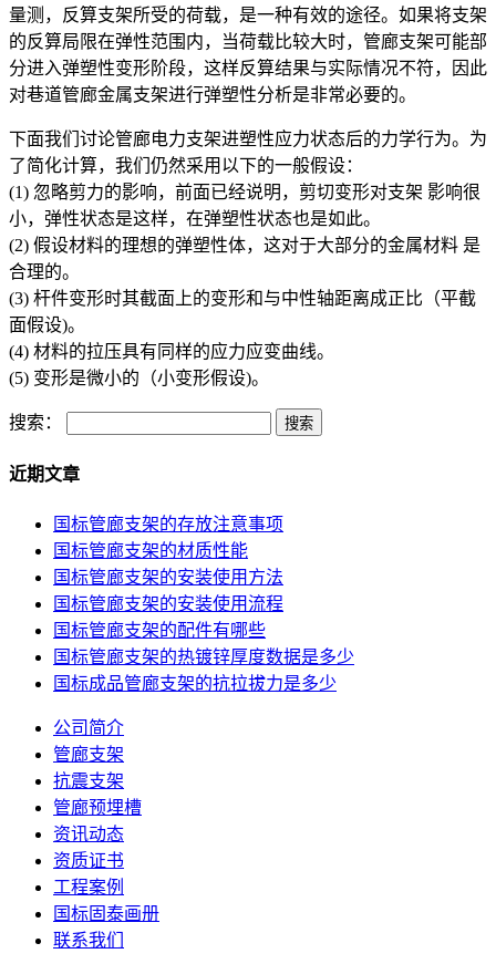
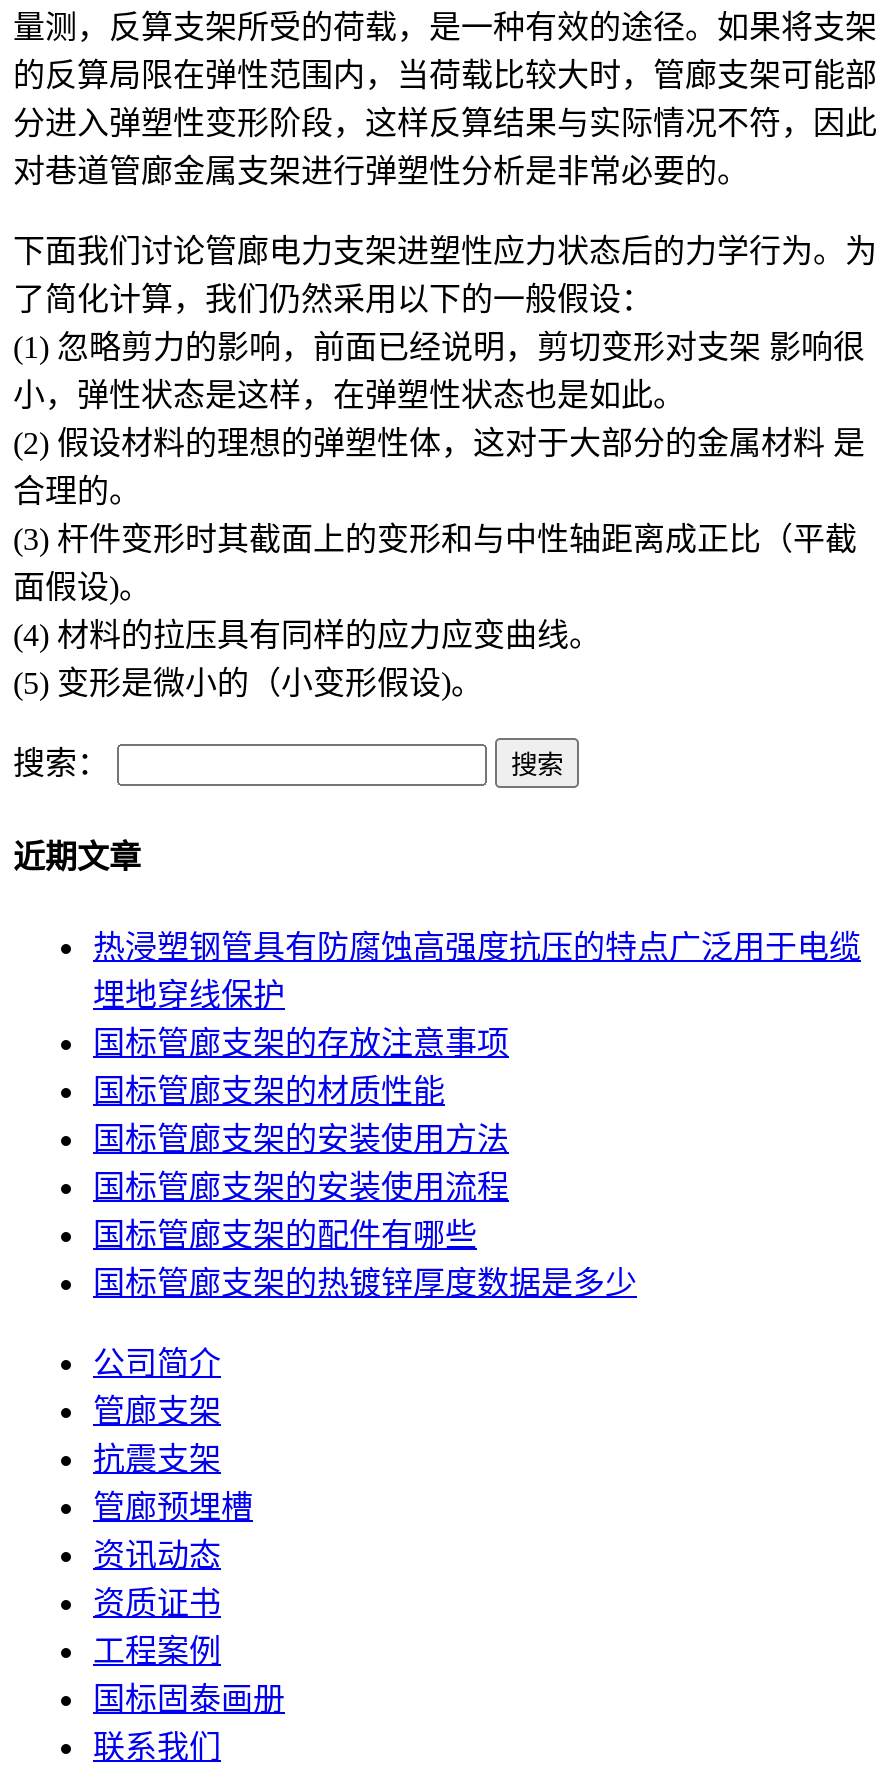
+ 热浸塑钢管具有防腐蚀高强度抗压的特点广泛用于电缆
+ 埋地穿线保护

moved down: 国标管廊支架的存放注意事项 | 国标管廊支架的材质性能 | 国标管廊支架的安装使用流程 | 国标管廊支架的配件有哪些 | 国标管廊支架的热镀锌厚度数据是多少

- 国标成品管廊支架的抗拉拔力是多少
